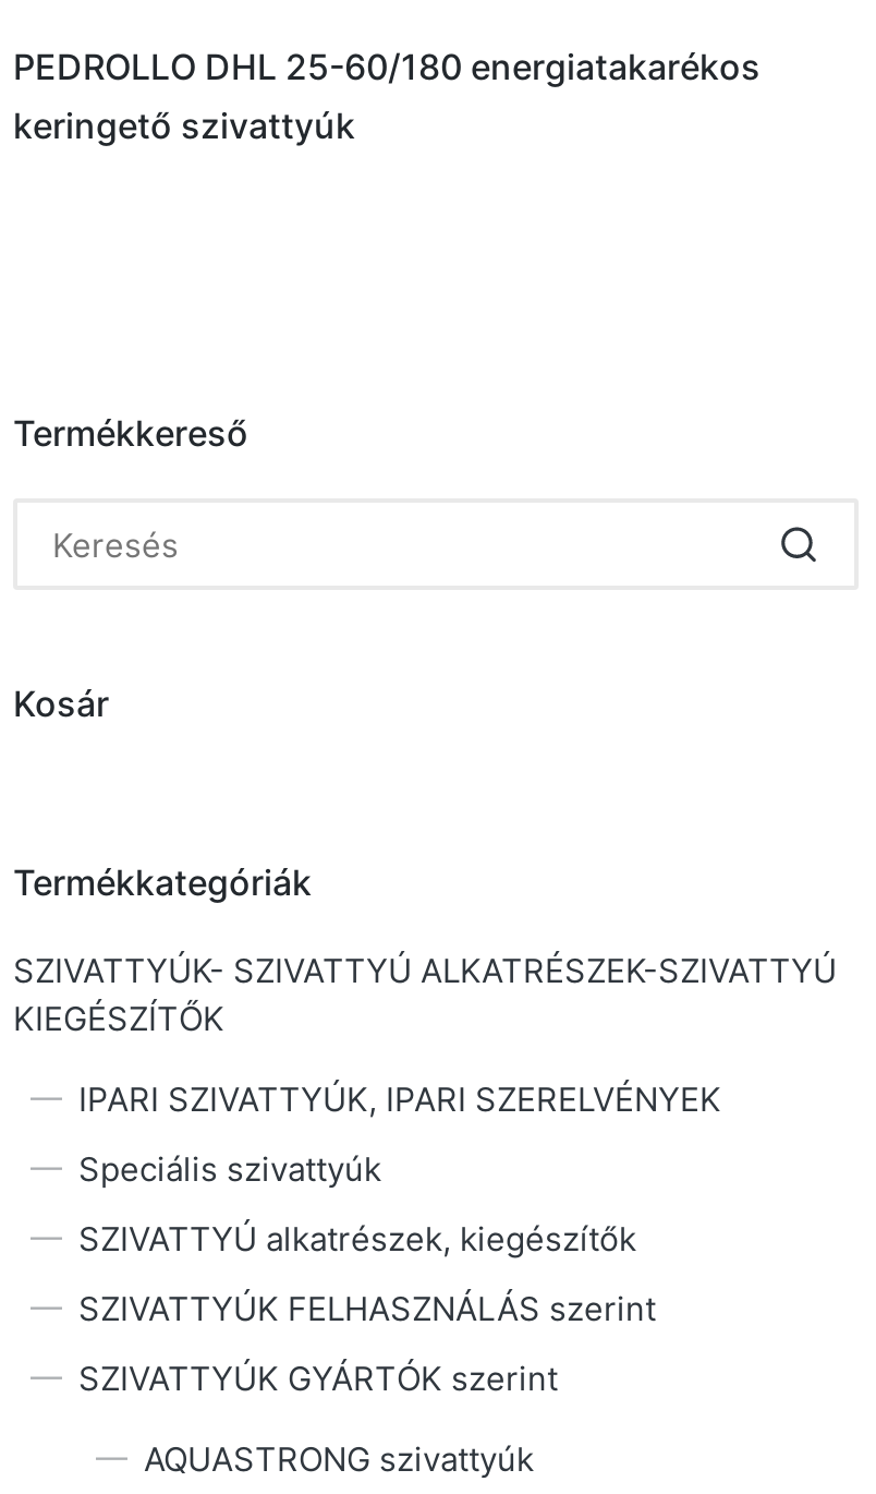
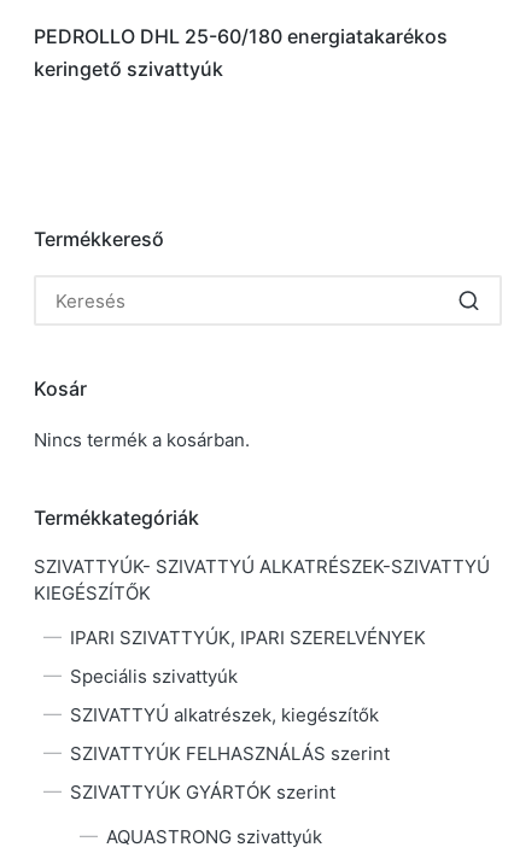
+ Nincs termék a kosárban.
